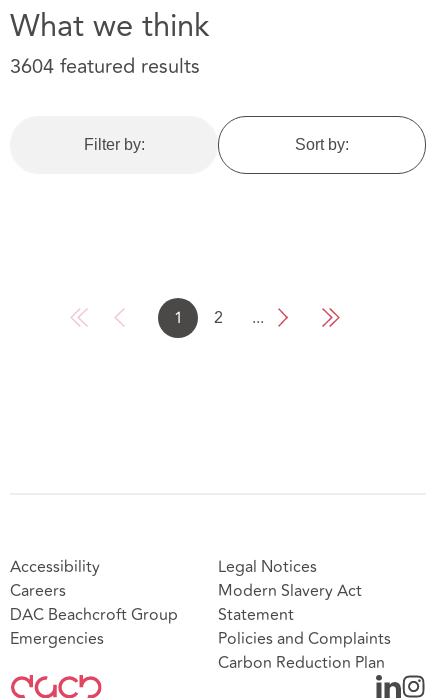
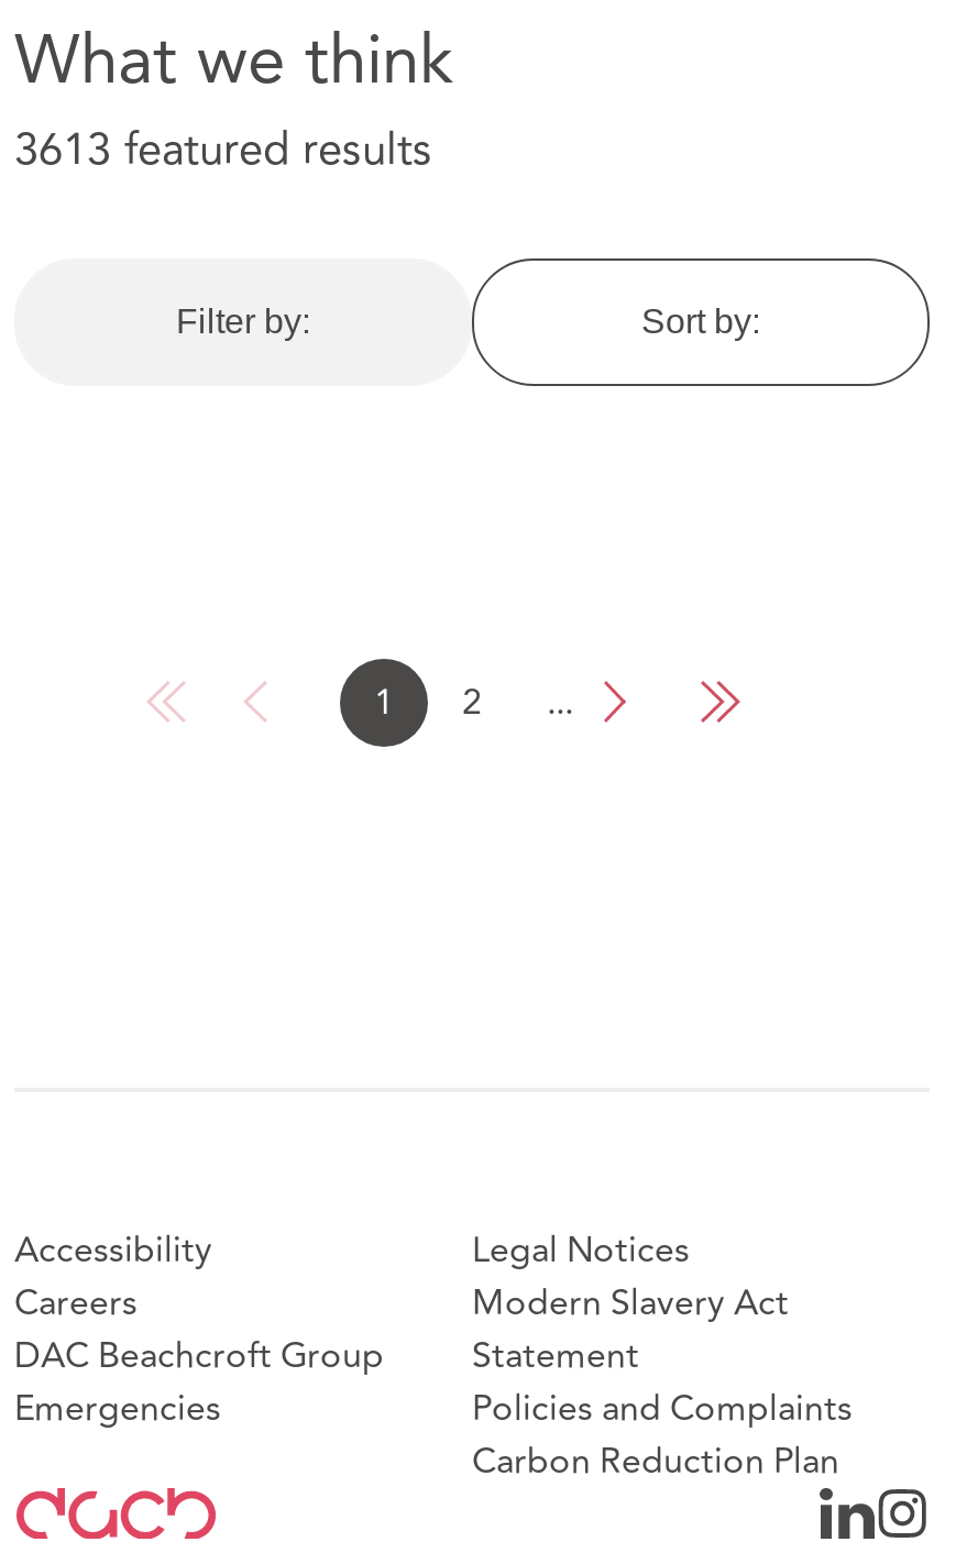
- 3604 featured results
+ 3613 featured results
